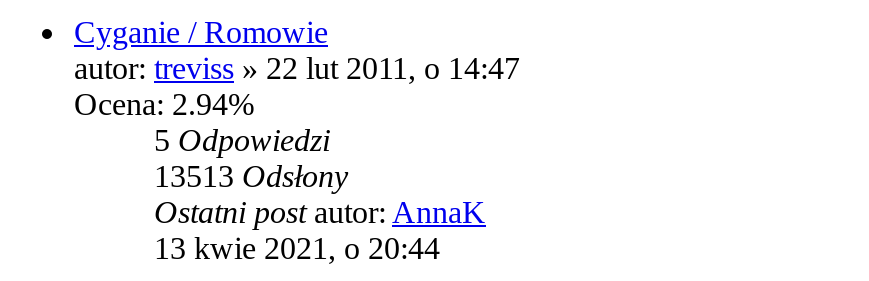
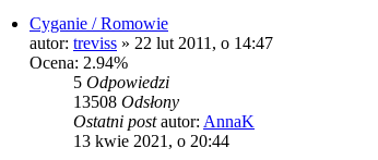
- 13513 Odsłony
+ 13508 Odsłony
